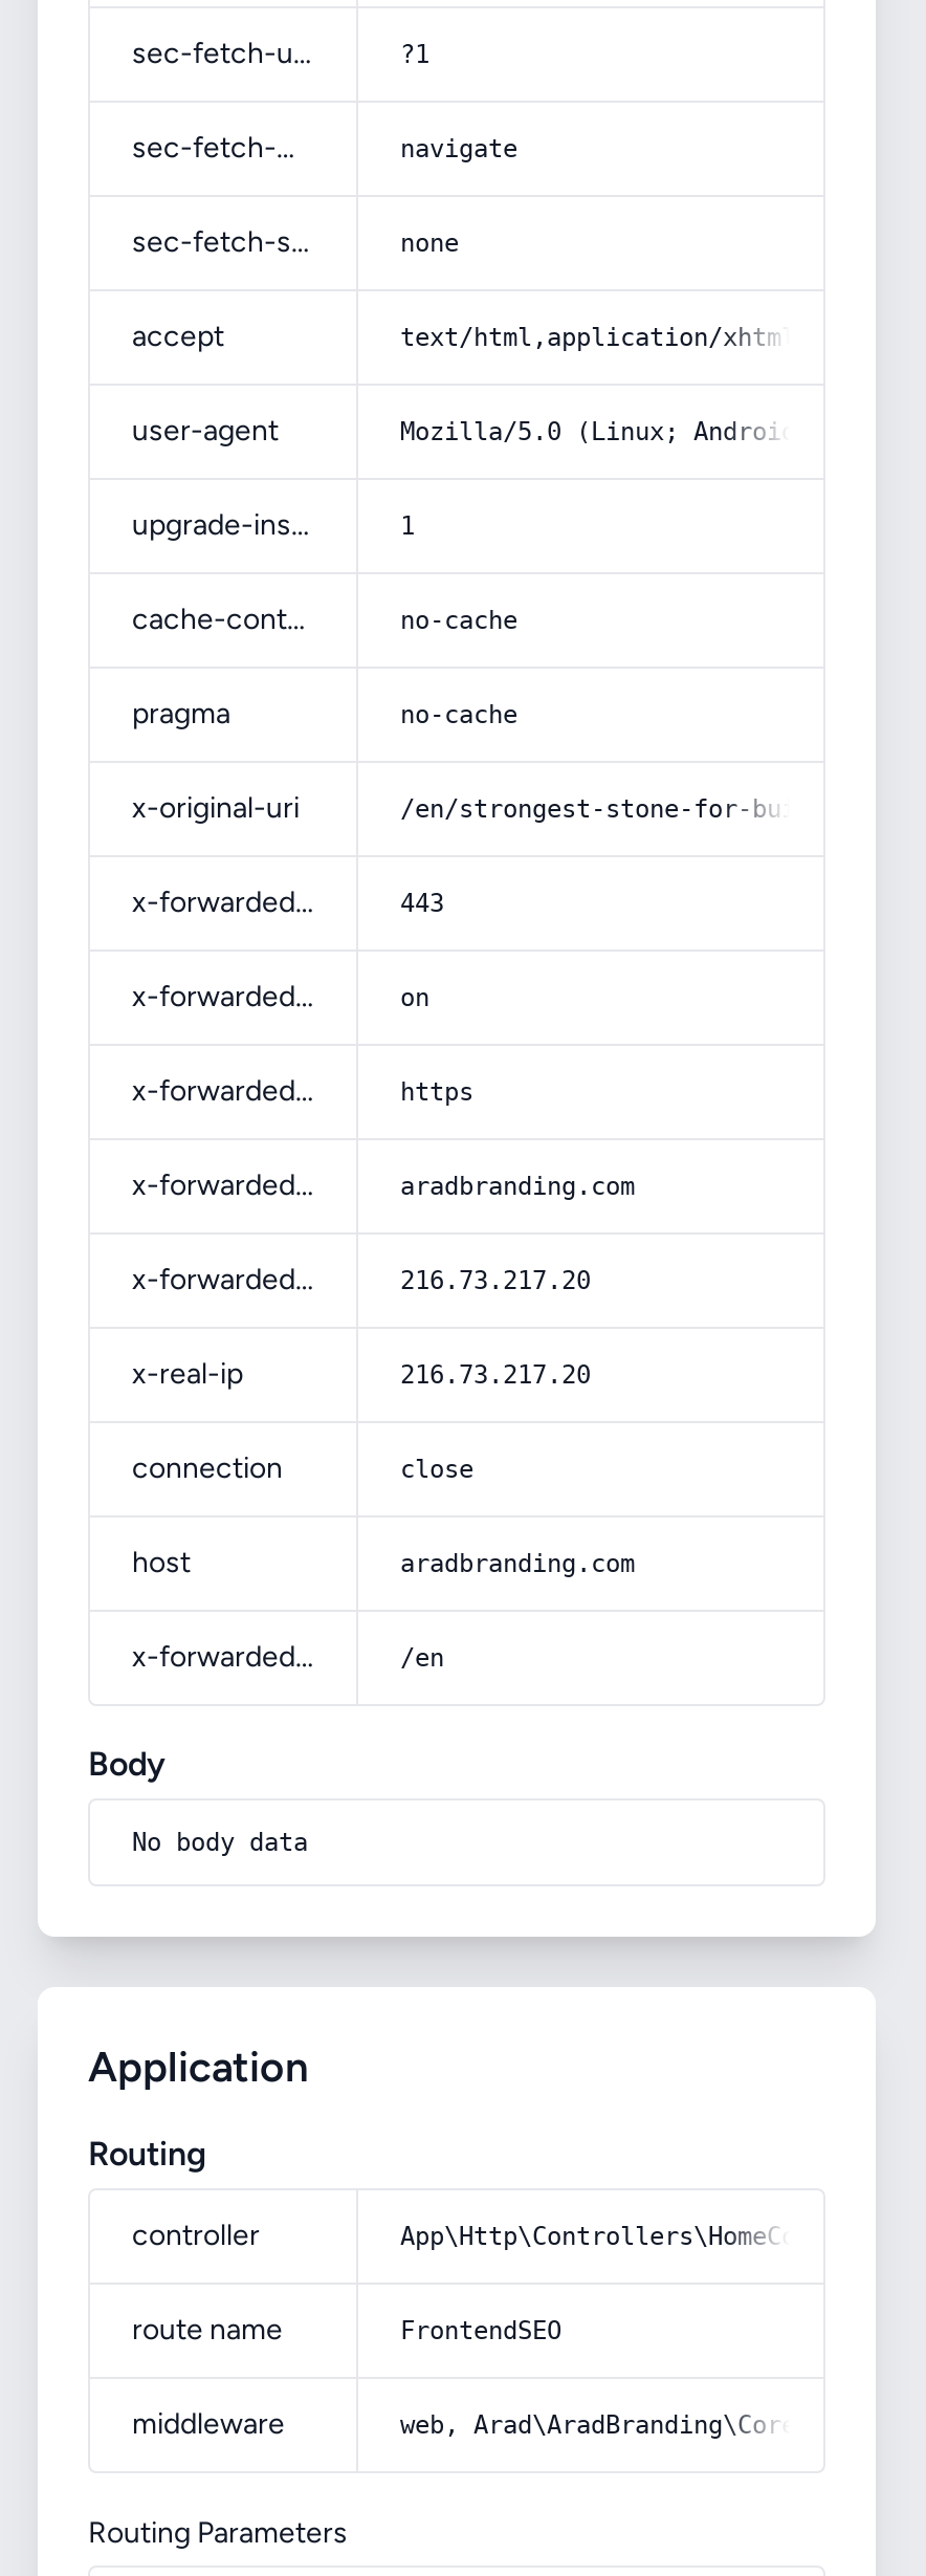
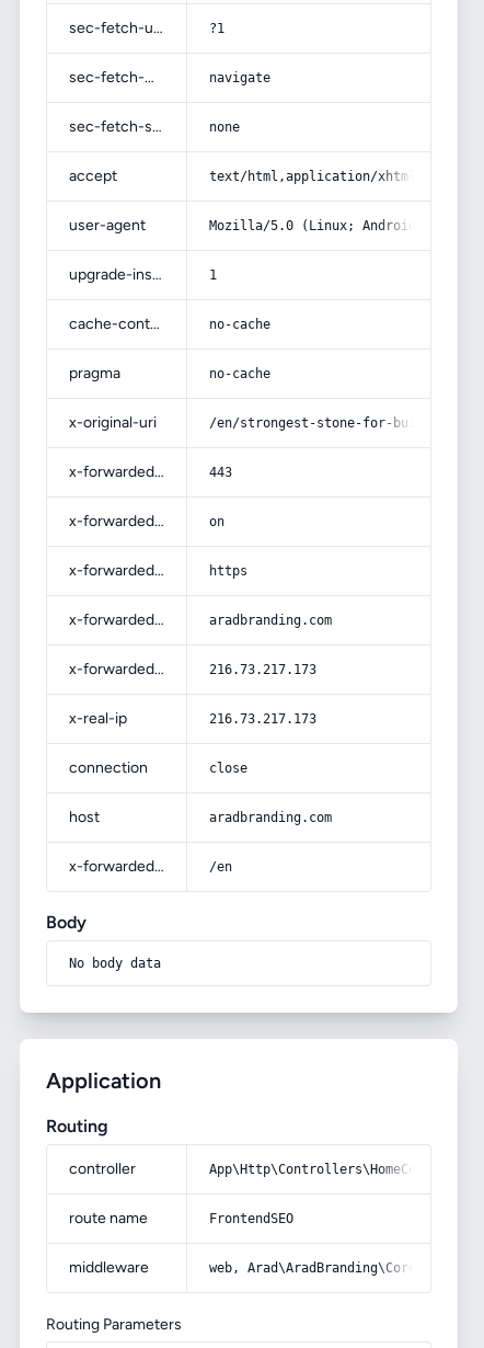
- 216.73.217.20
+ 216.73.217.173

- 216.73.217.20
+ 216.73.217.173
